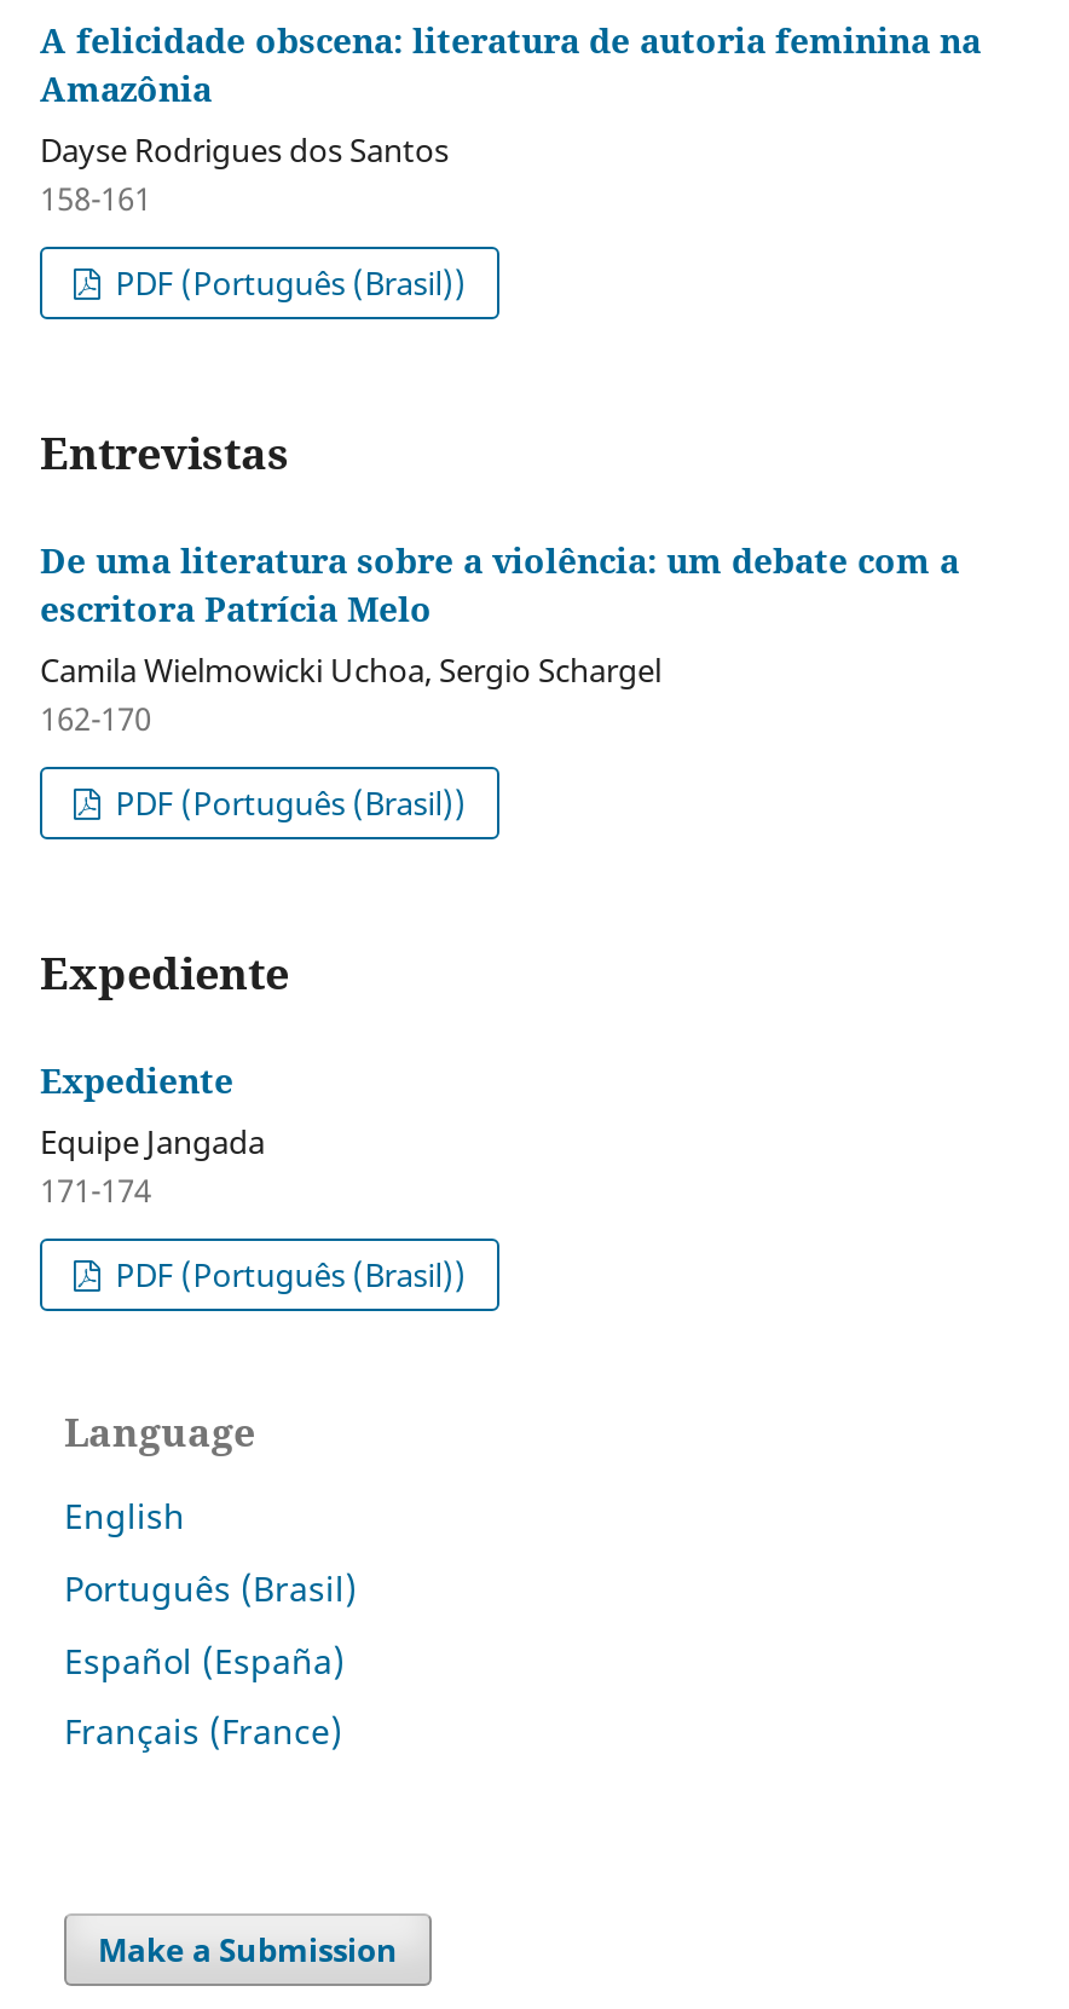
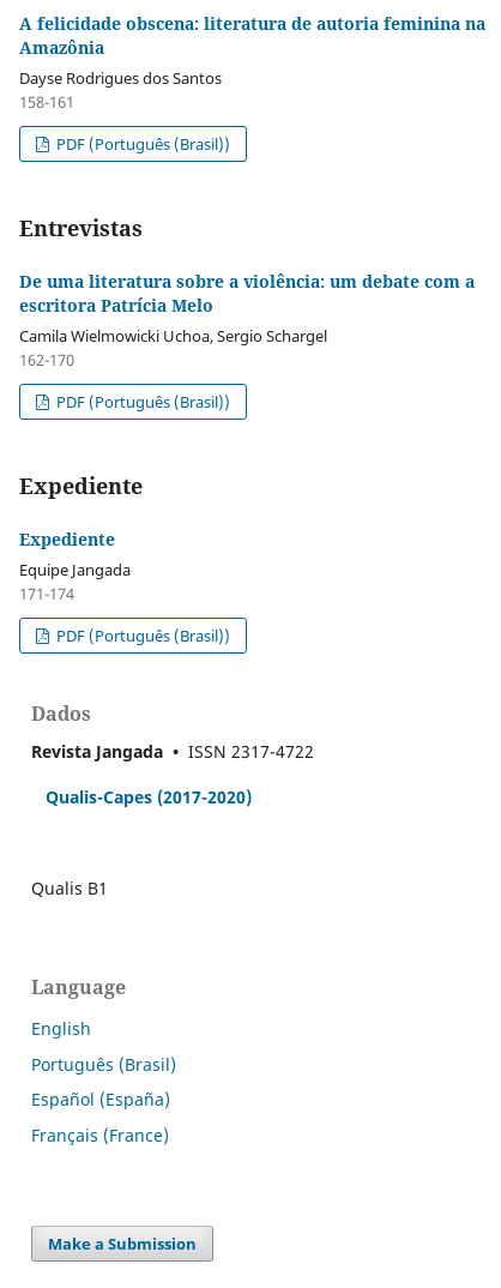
+ Dados
+ Revista Jangada • ISSN 2317-4722
+ Qualis-Capes (2017-2020)

+ Qualis B1
